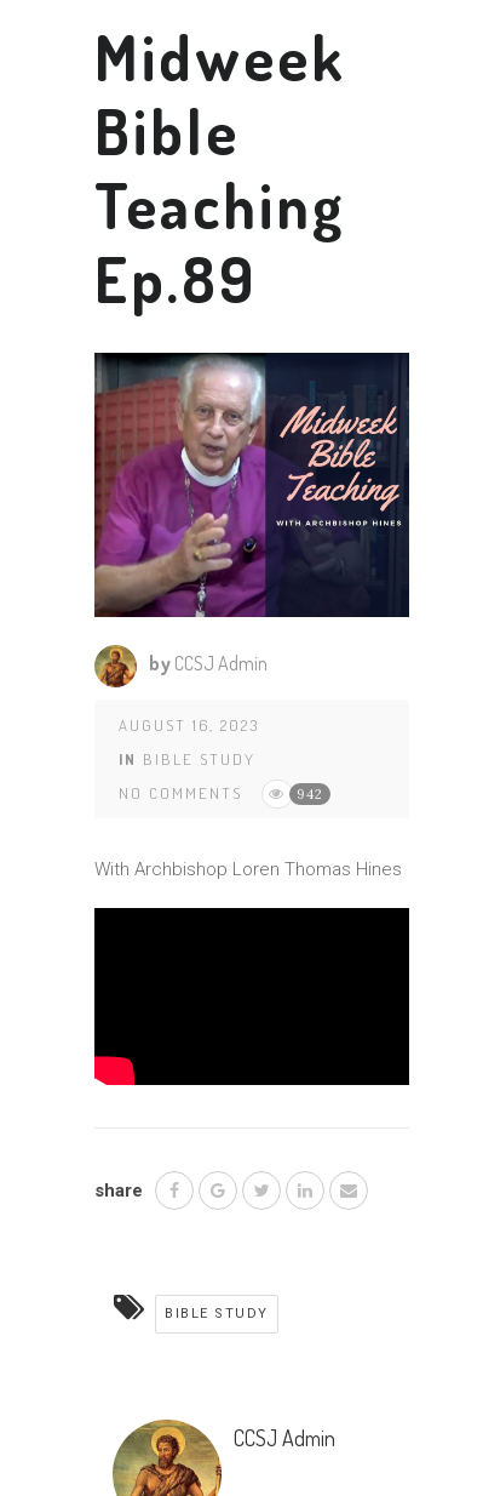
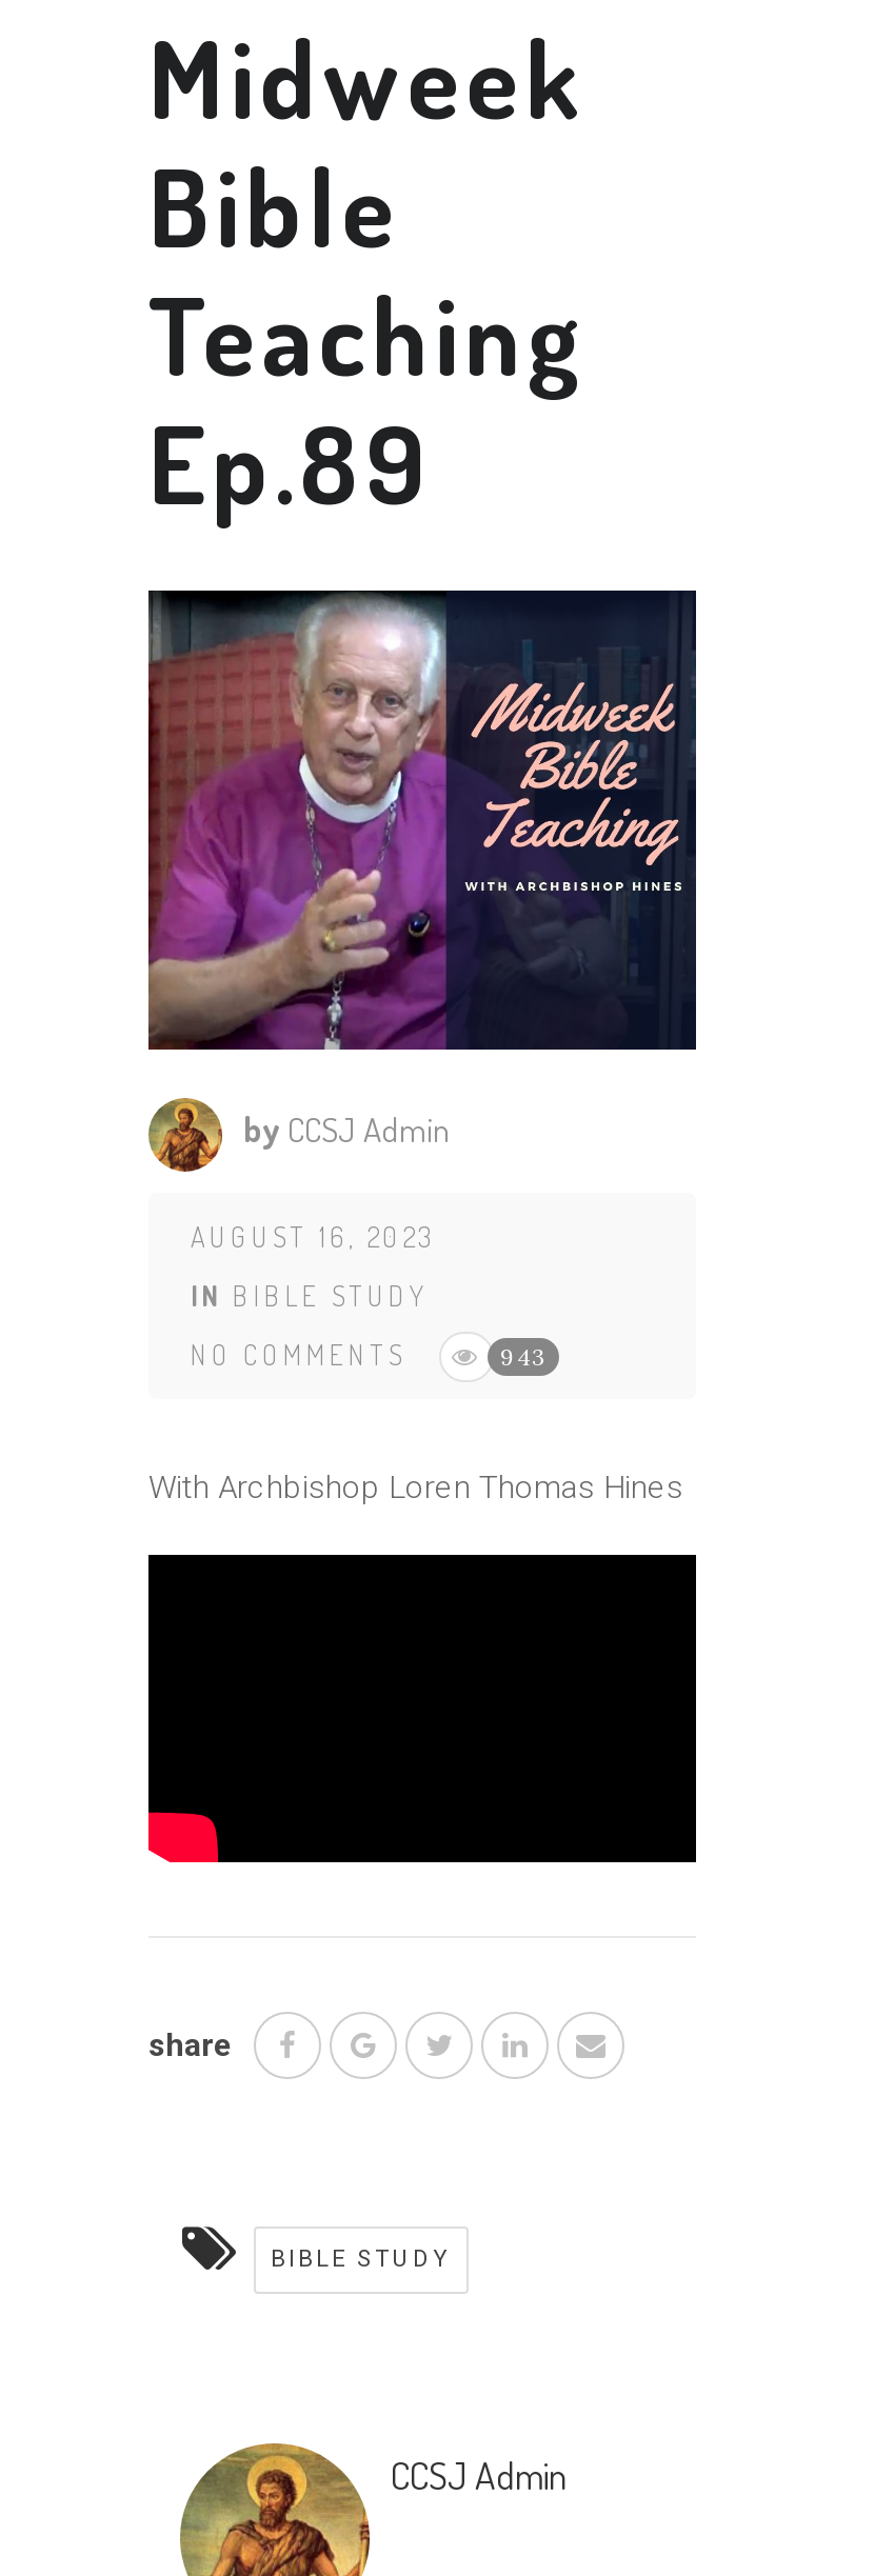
- 942
+ 943
